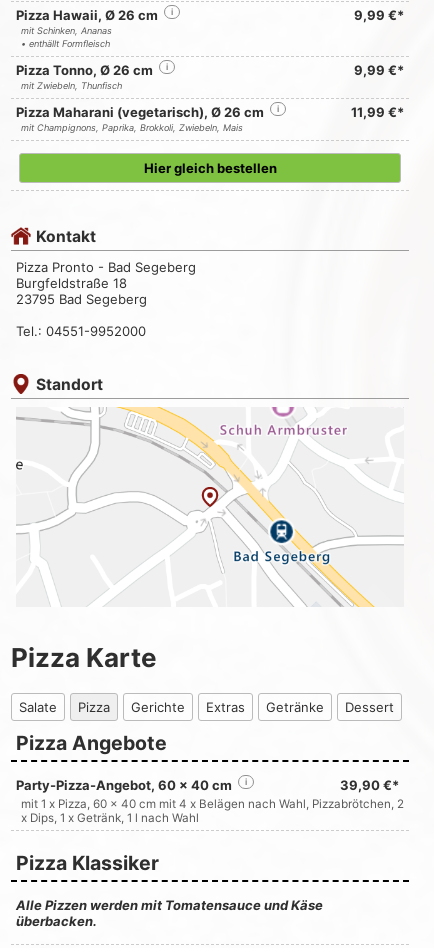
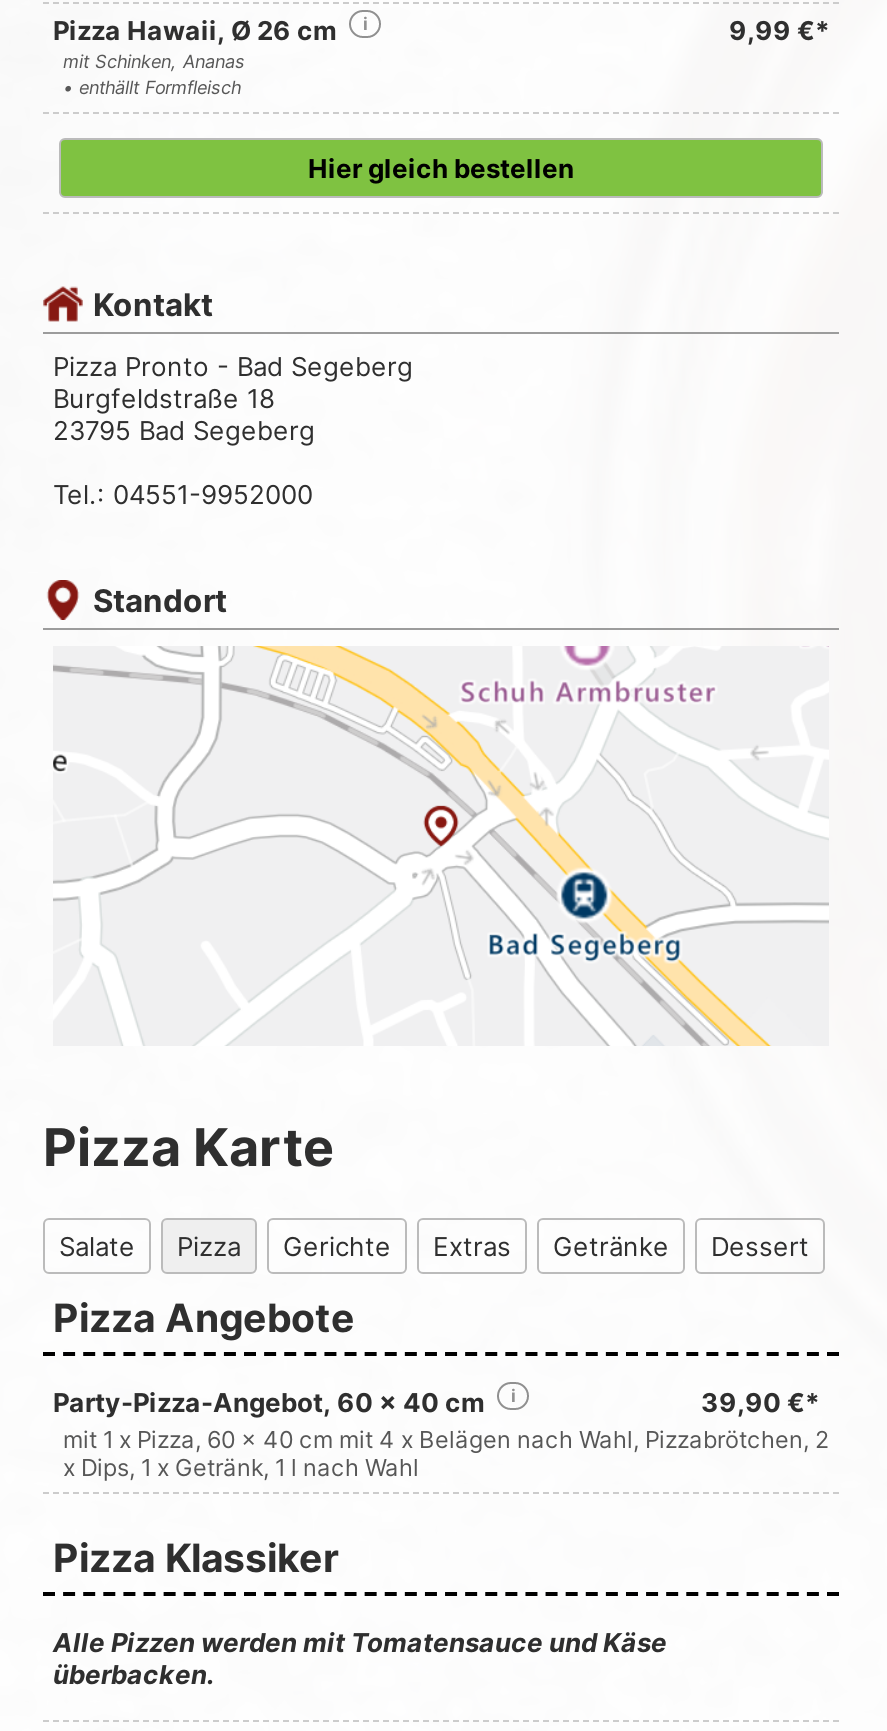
- Pizza Tonno, Ø 26 cm
- 9,99 €*
- mit Zwiebeln, Thunfisch
- Pizza Maharani (vegetarisch), Ø 26 cm
- 11,99 €*
- mit Champignons, Paprika, Brokkoli, Zwiebeln, Mais
